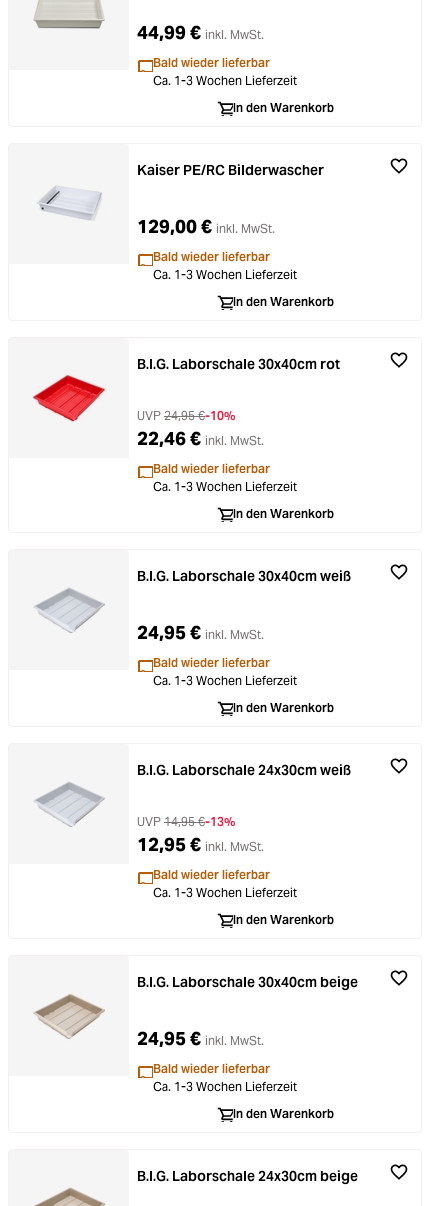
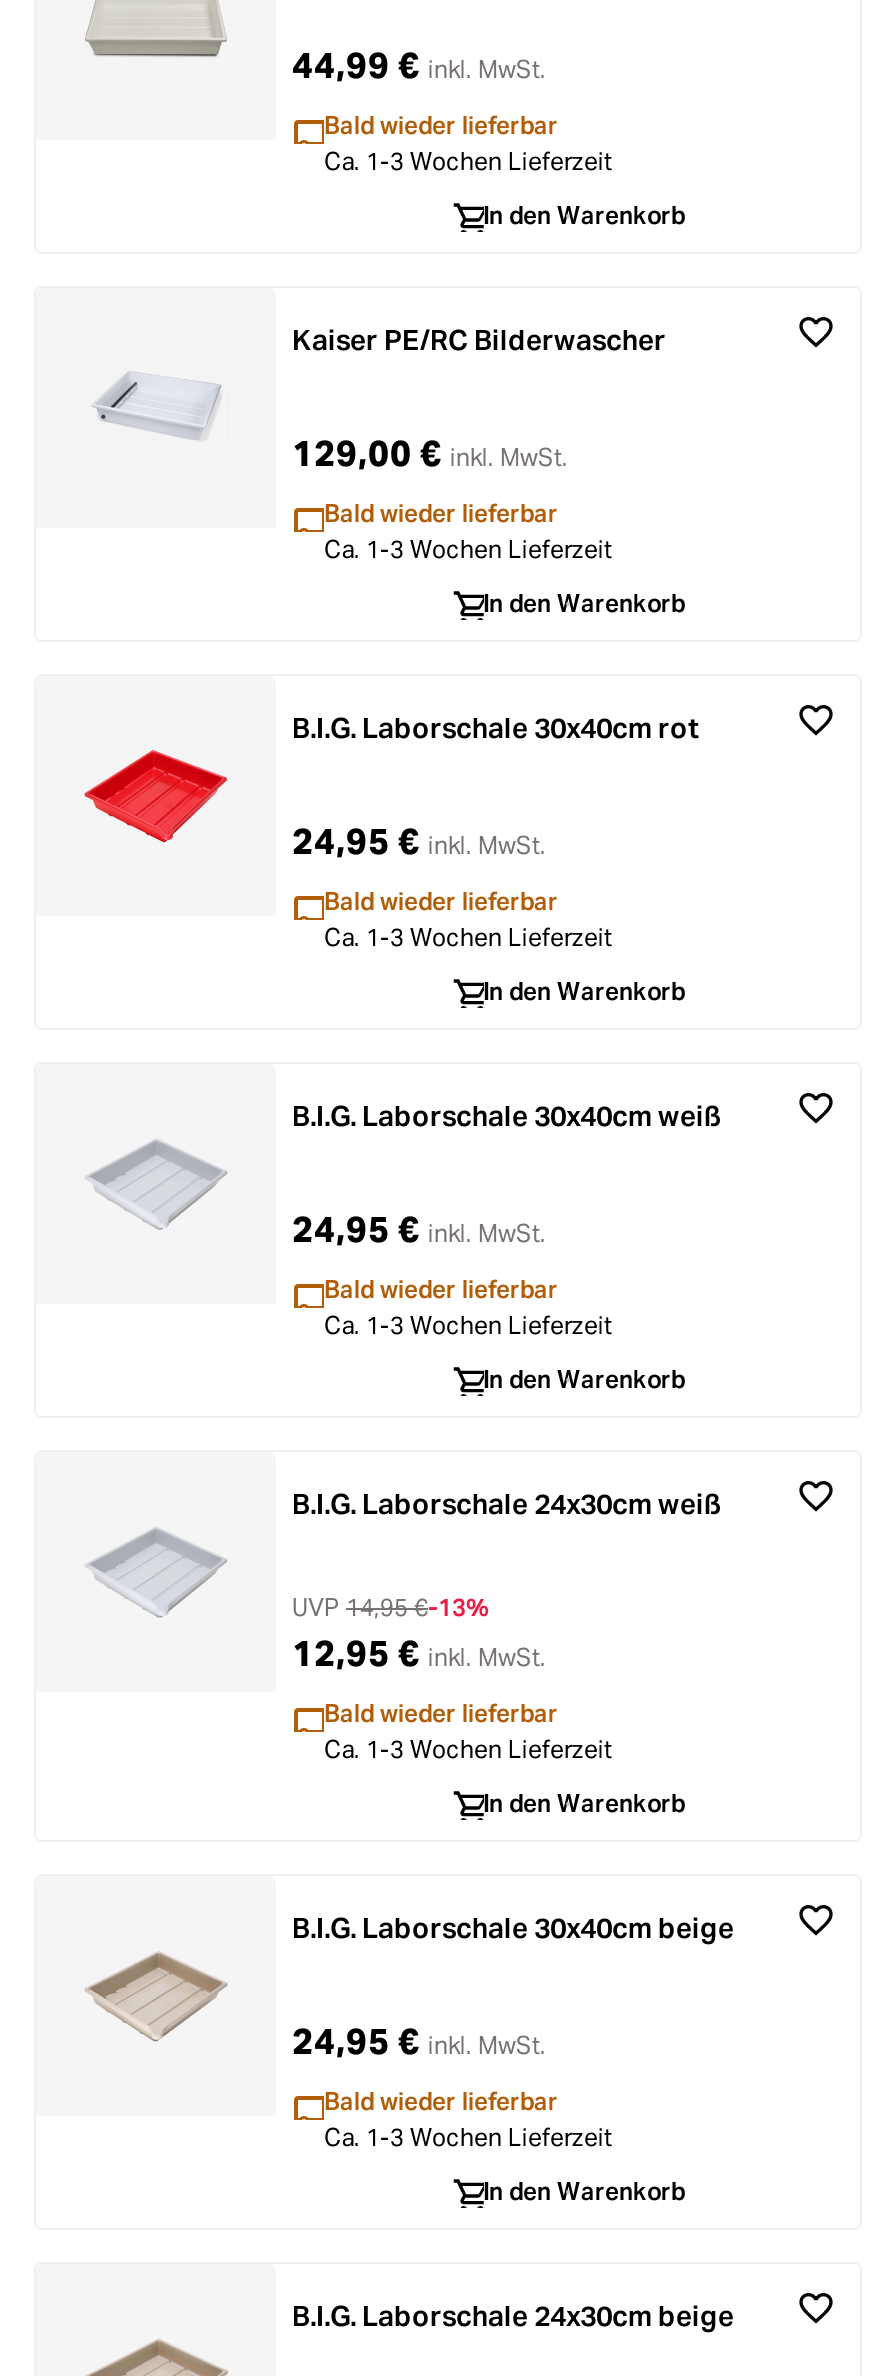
- UVP 24,95 €-10%
- 22,46 € inkl. MwSt.
+ 24,95 € inkl. MwSt.
